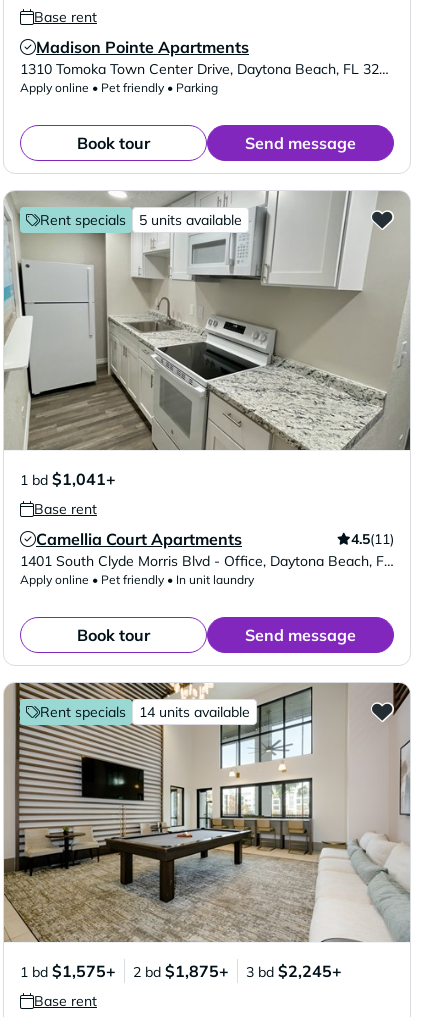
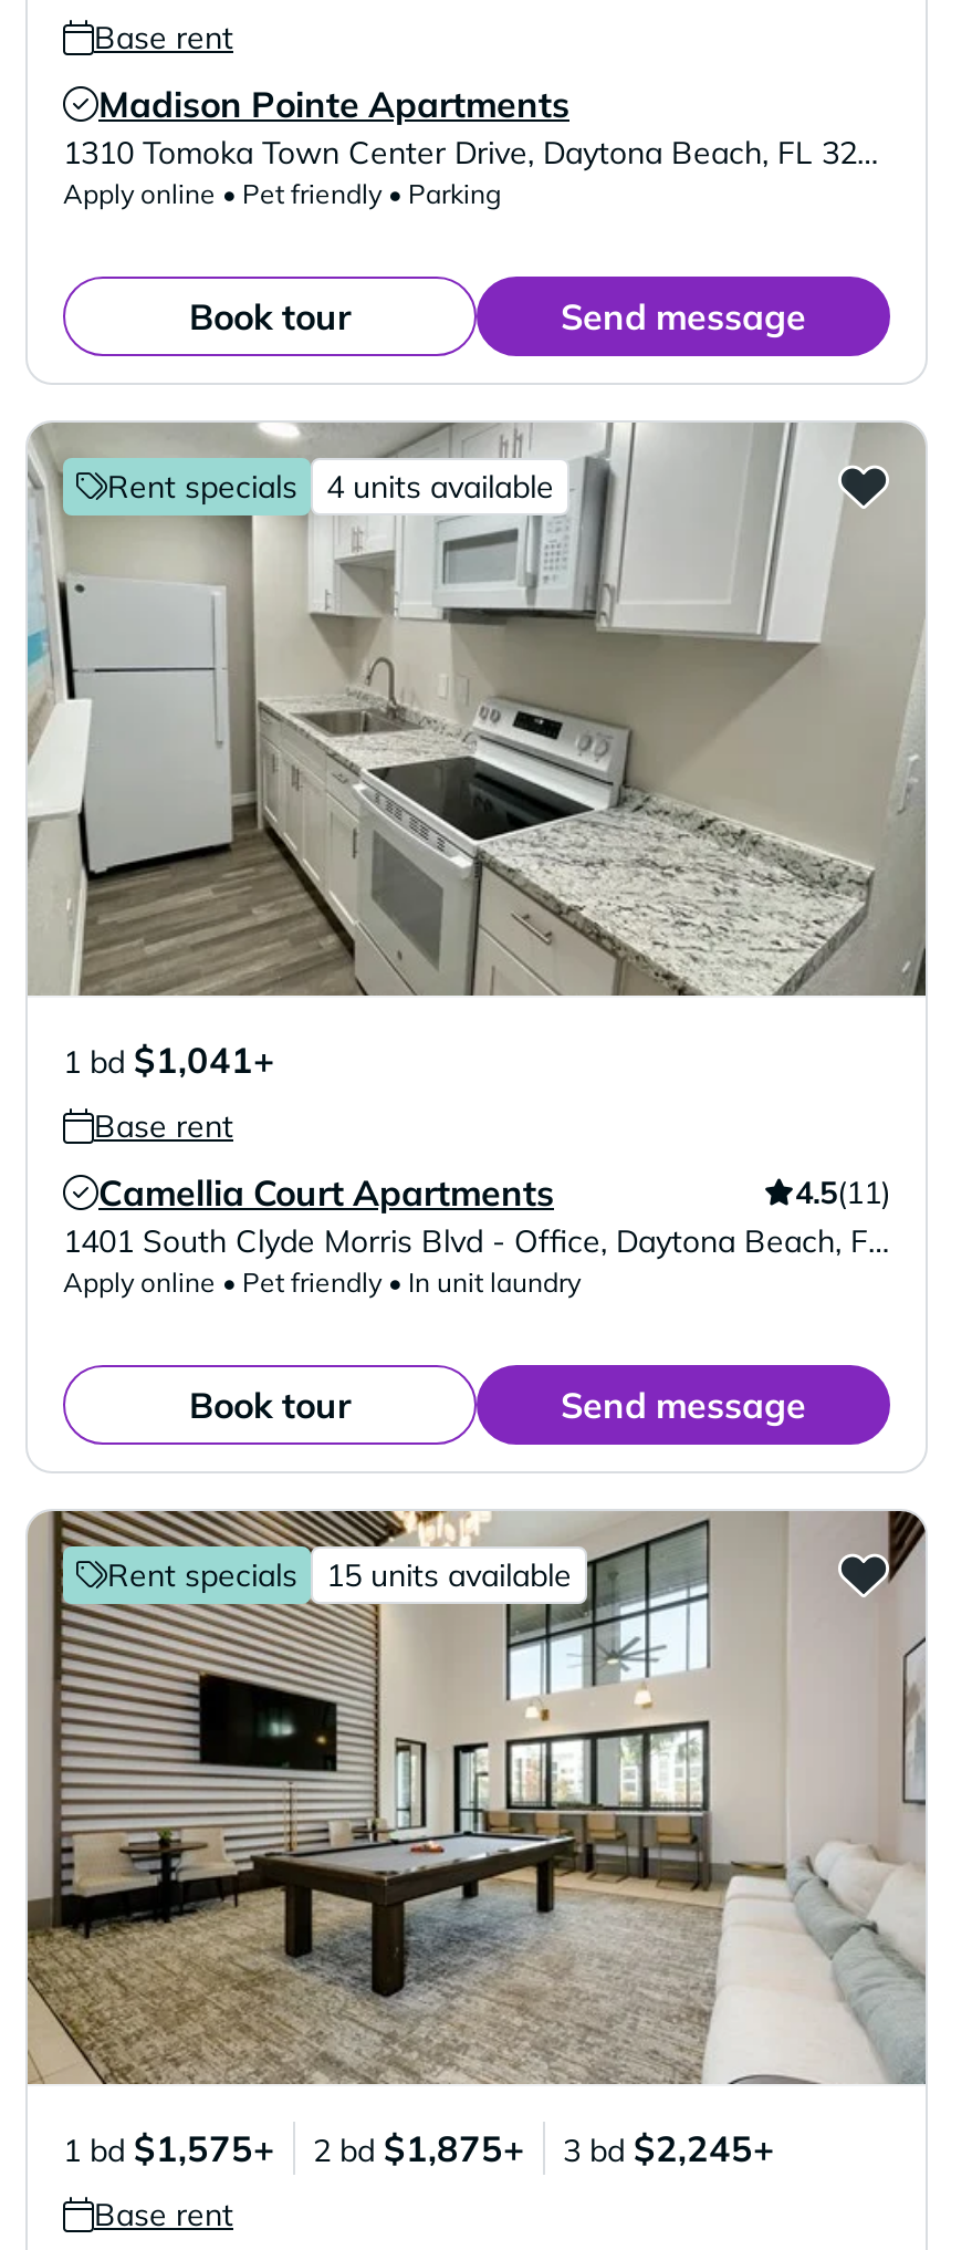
- 5 units available
+ 4 units available

- 14 units available
+ 15 units available
